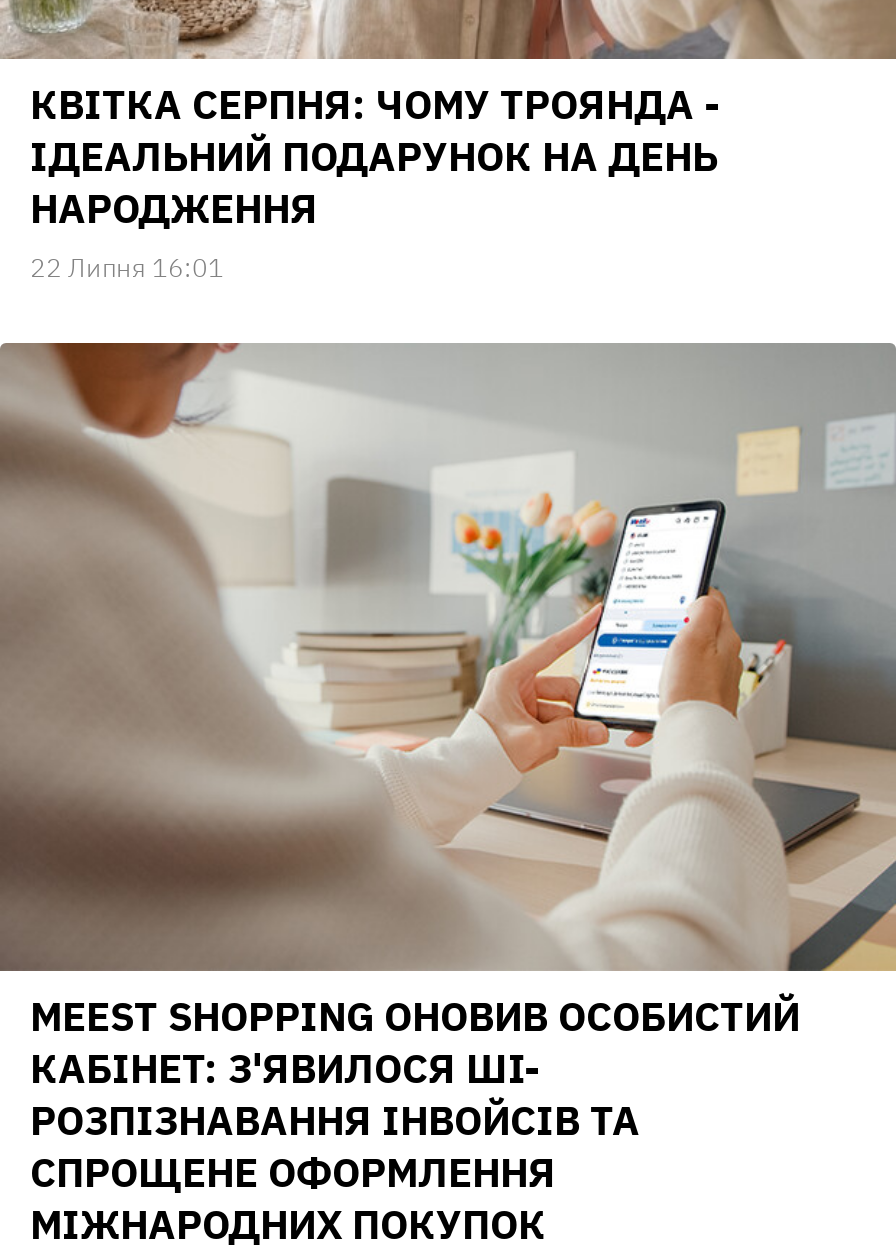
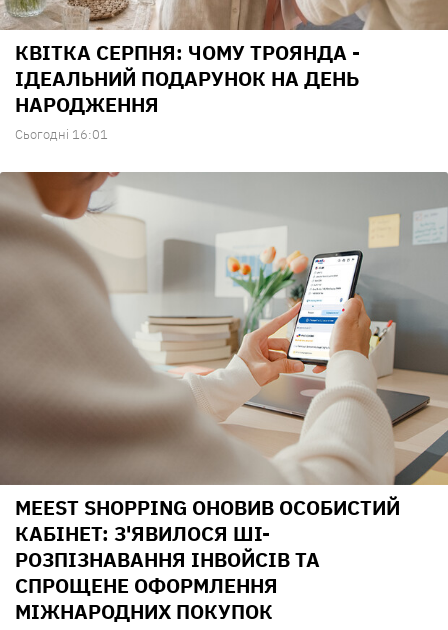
- 22 Липня 16:01
+ Сьогодні 16:01
